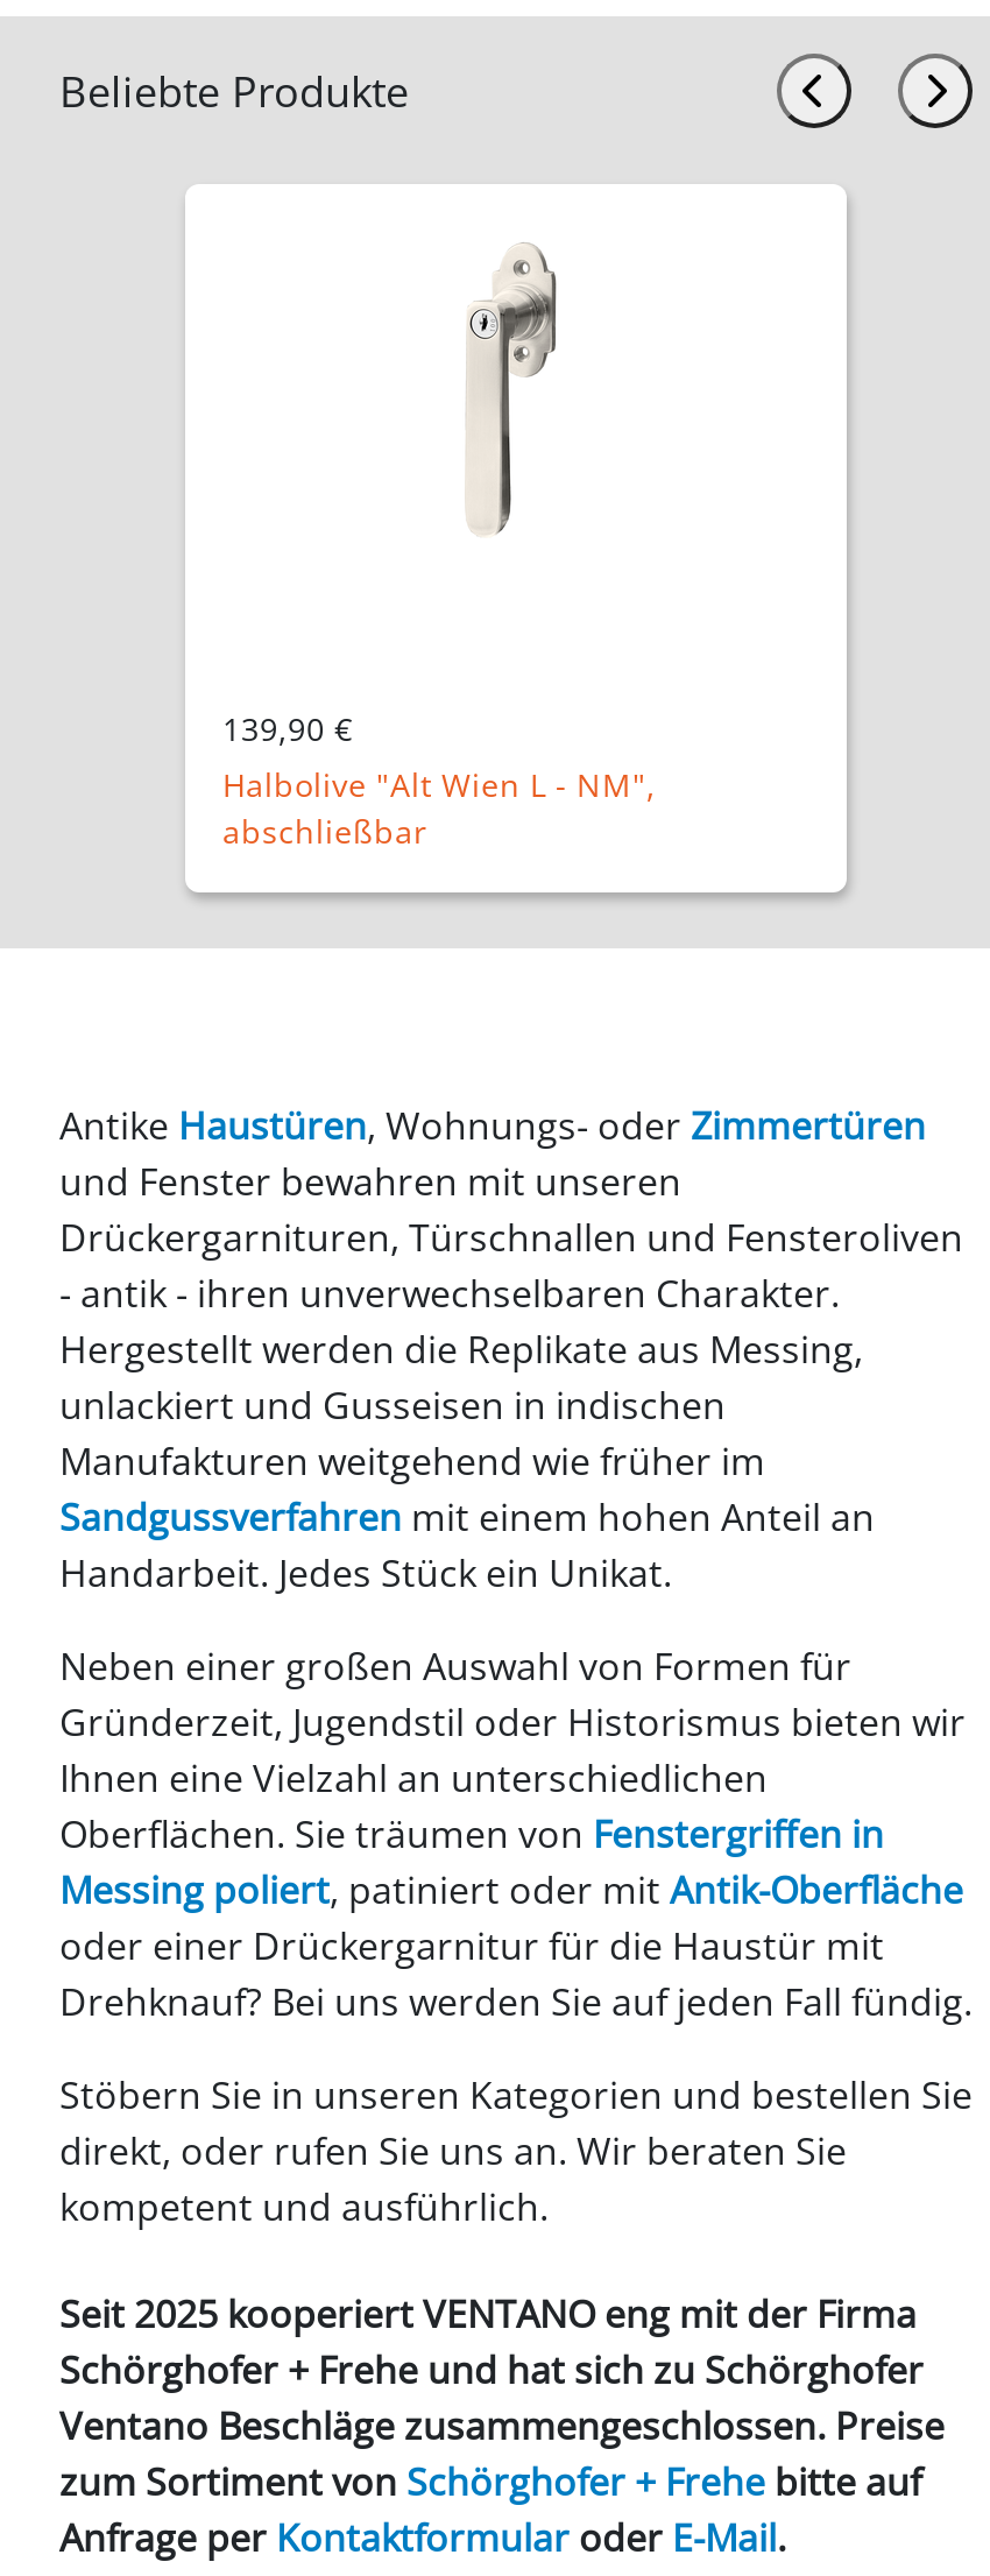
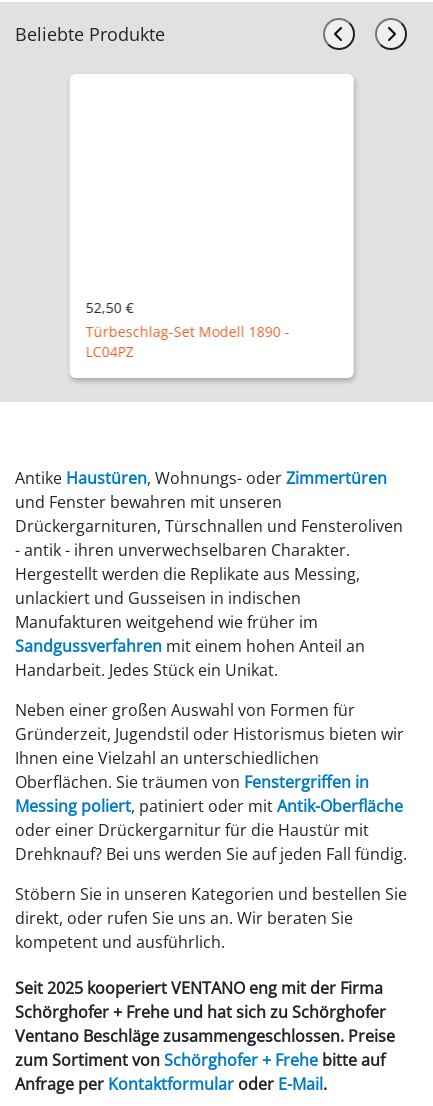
- [image]

- 139,90 €
- Halbolive "Alt Wien L - NM",
- abschließbar
+ 52,50 €
+ Türbeschlag-Set Modell 1890 -
+ LC04PZ
